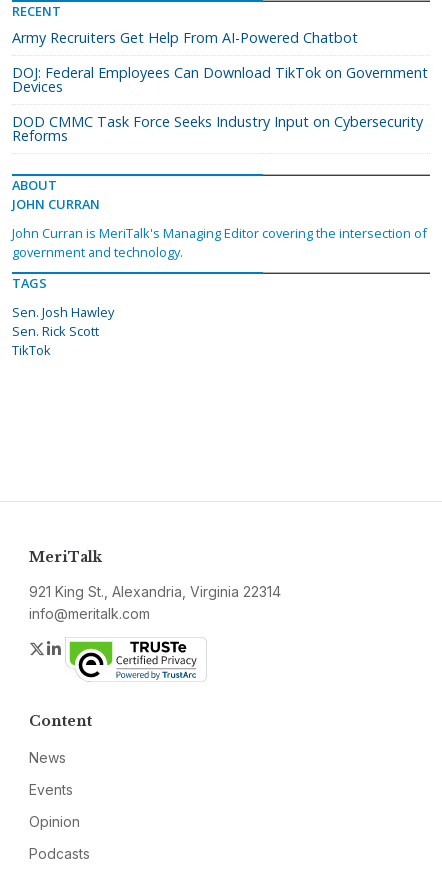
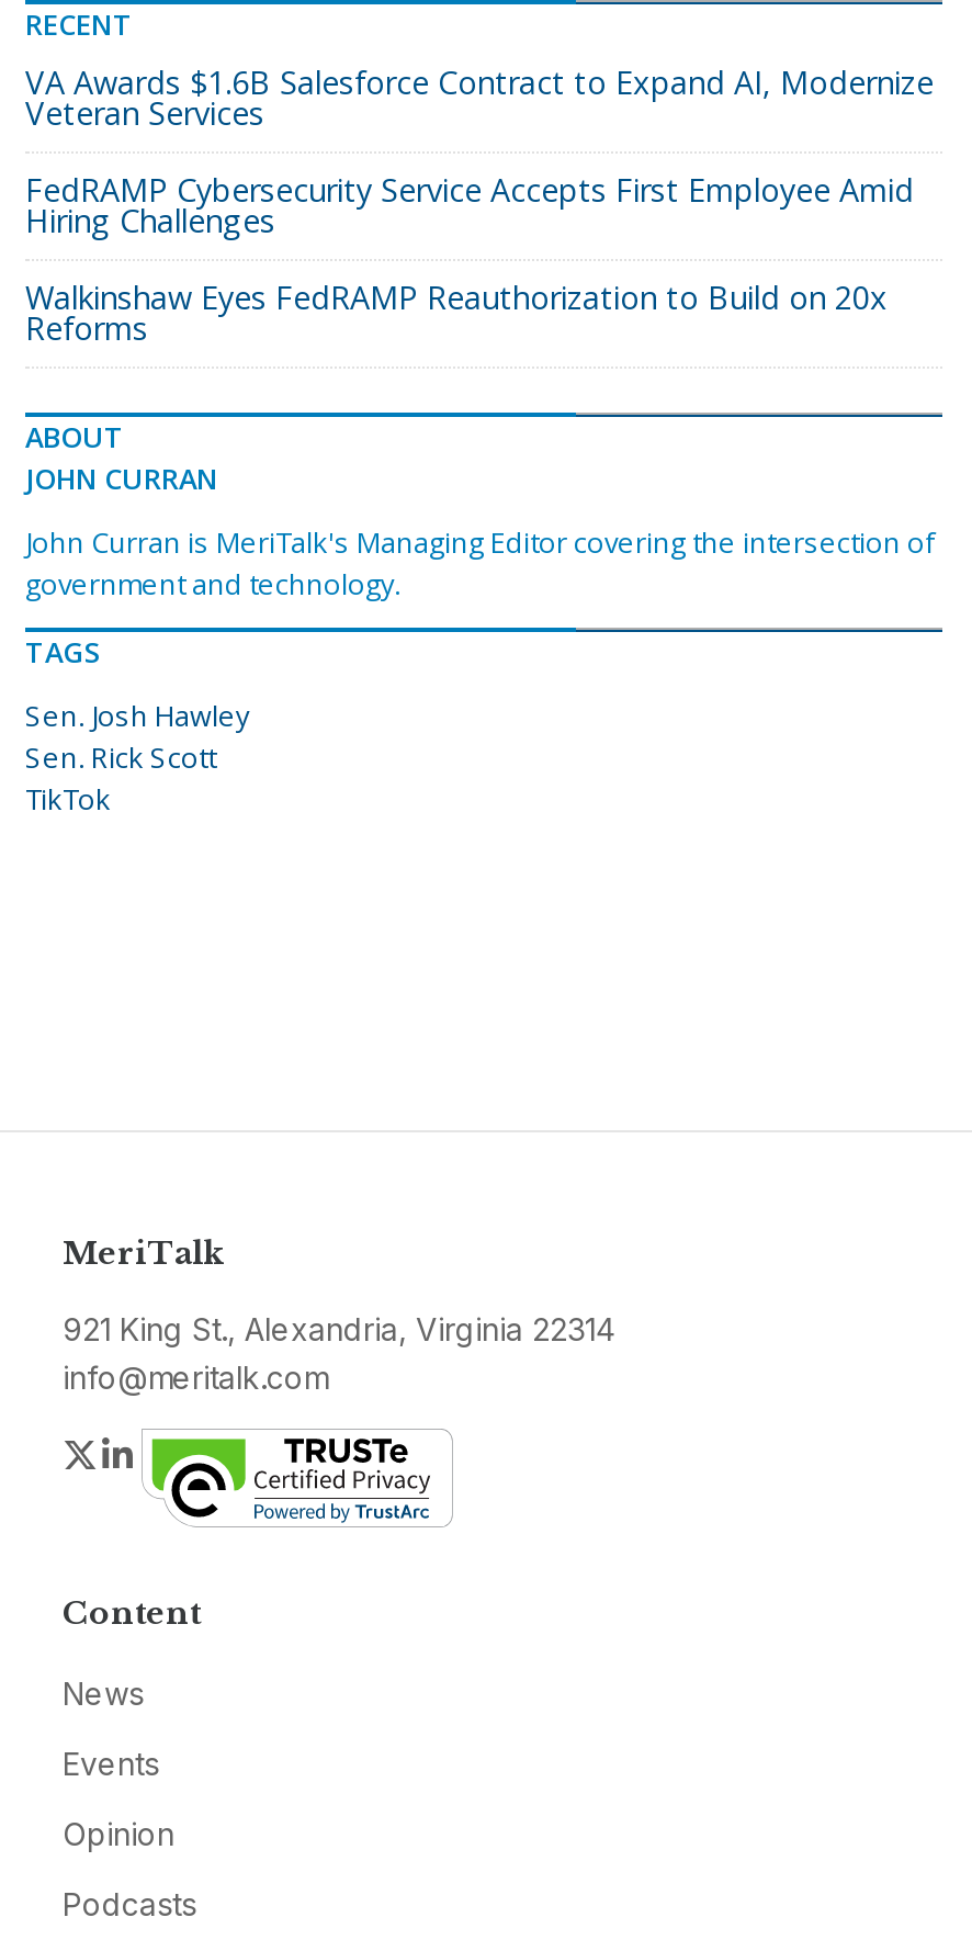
- Army Recruiters Get Help From AI-Powered Chatbot
+ VA Awards $1.6B Salesforce Contract to Expand AI, Modernize
+ Veteran Services

- DOJ: Federal Employees Can Download TikTok on Government
- Devices
+ FedRAMP Cybersecurity Service Accepts First Employee Amid
+ Hiring Challenges

- DOD CMMC Task Force Seeks Industry Input on Cybersecurity
+ Walkinshaw Eyes FedRAMP Reauthorization to Build on 20x
